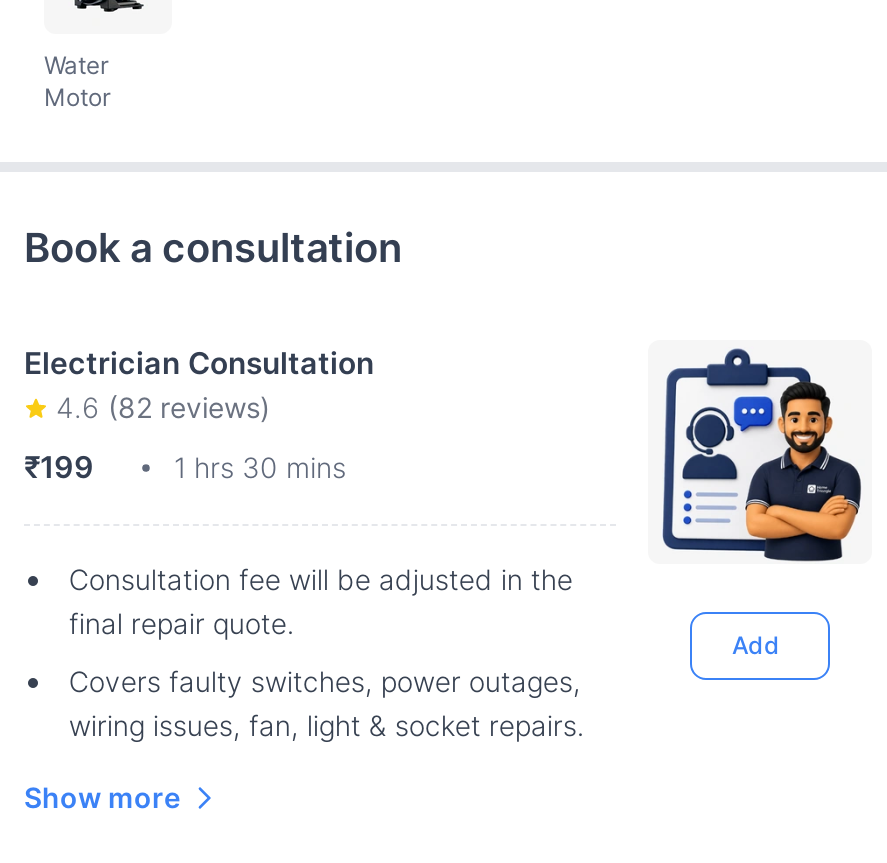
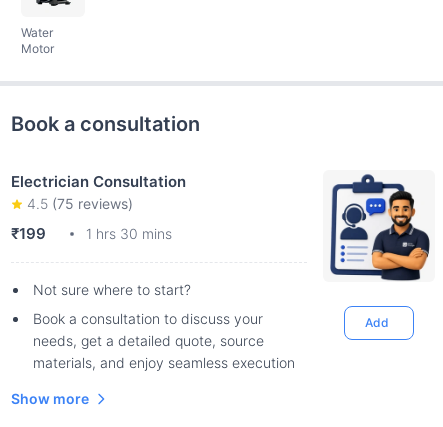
- 4.6 (82 reviews)
+ 4.5 (75 reviews)

- Consultation fee will be adjusted in the
- final repair quote.
+ Not sure where to start?

- Covers faulty switches, power outages,
- wiring issues, fan, light & socket repairs.
+ Book a consultation to discuss your
+ needs, get a detailed quote, source
+ materials, and enjoy seamless execution
